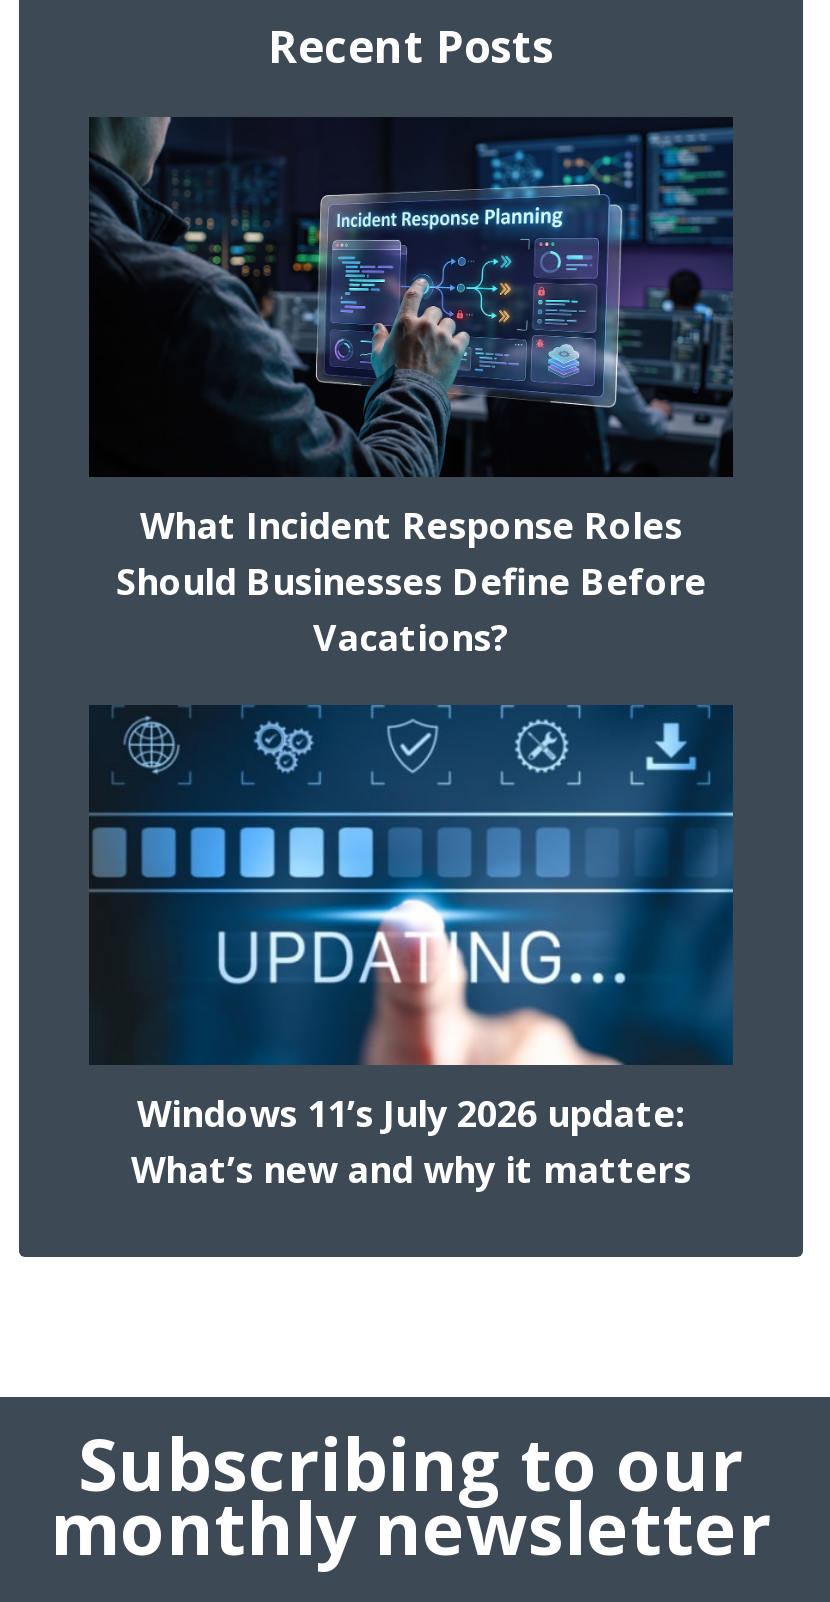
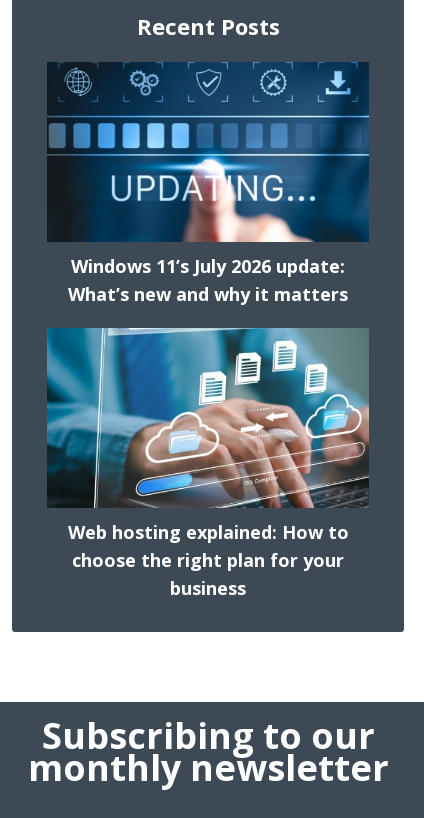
- [image]
- What Incident Response Roles
- Should Businesses Define Before
- Vacations?

moved up: [image] | Windows 11’s July 2026 update: | What’s new and why it matters

+ [image]
+ Web hosting explained: How to
+ choose the right plan for your
+ business
